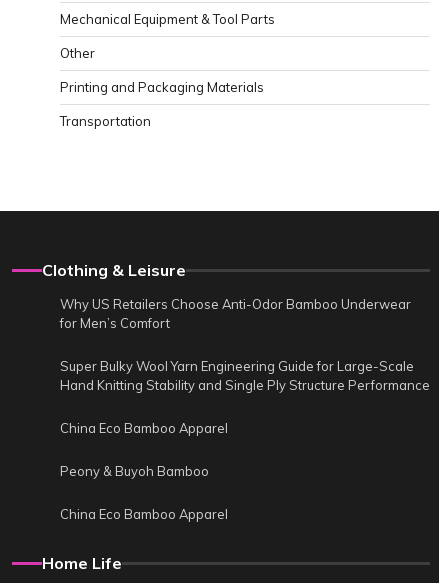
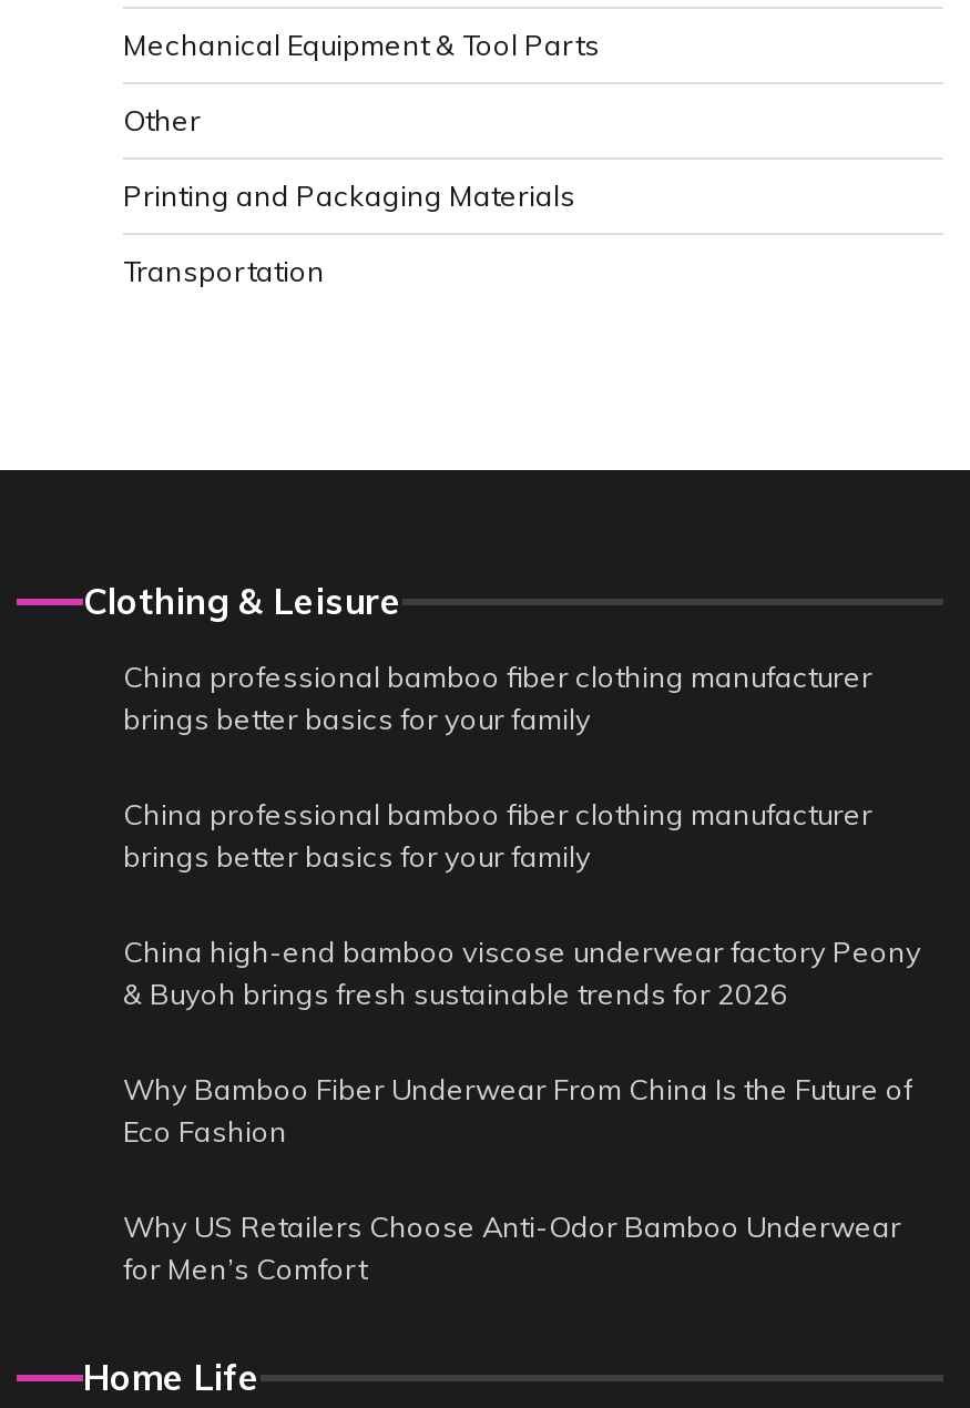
+ China professional bamboo fiber clothing manufacturer
+ brings better basics for your family
+ China professional bamboo fiber clothing manufacturer
+ brings better basics for your family
+ China high-end bamboo viscose underwear factory Peony
+ & Buyoh brings fresh sustainable trends for 2026
+ Why Bamboo Fiber Underwear From China Is the Future of
+ Eco Fashion

moved down: Why US Retailers Choose Anti-Odor Bamboo Underwear | for Men’s Comfort

- Super Bulky Wool Yarn Engineering Guide for Large-Scale
- Hand Knitting Stability and Single Ply Structure Performance
- China Eco Bamboo Apparel
- Peony & Buyoh Bamboo
- China Eco Bamboo Apparel
